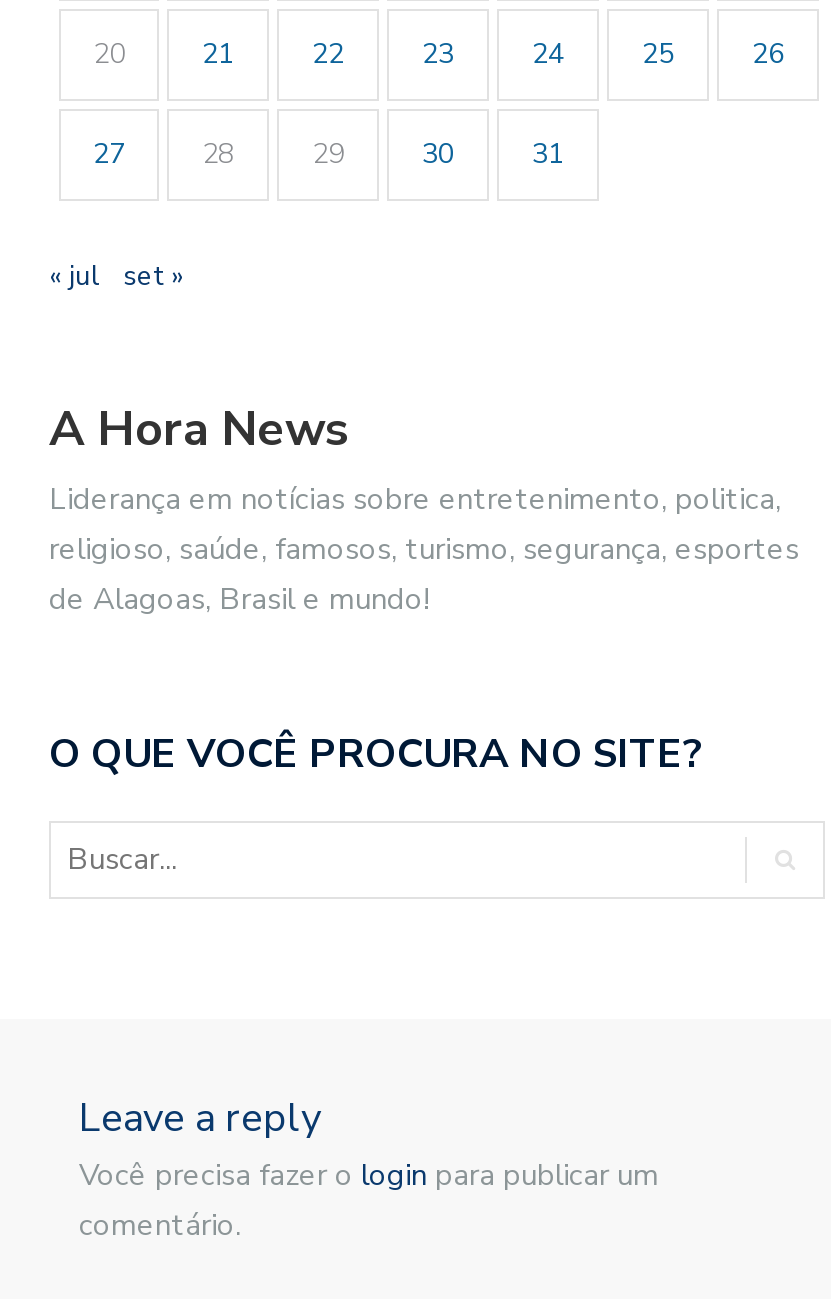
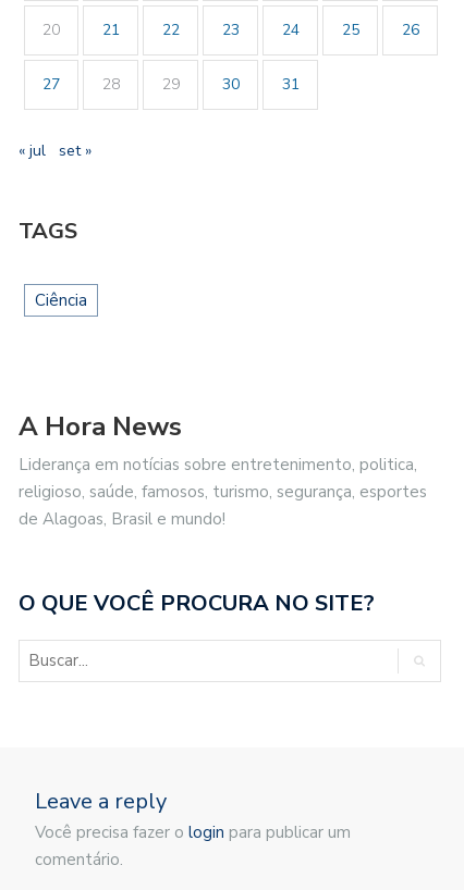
+ TAGS
+ Ciência
